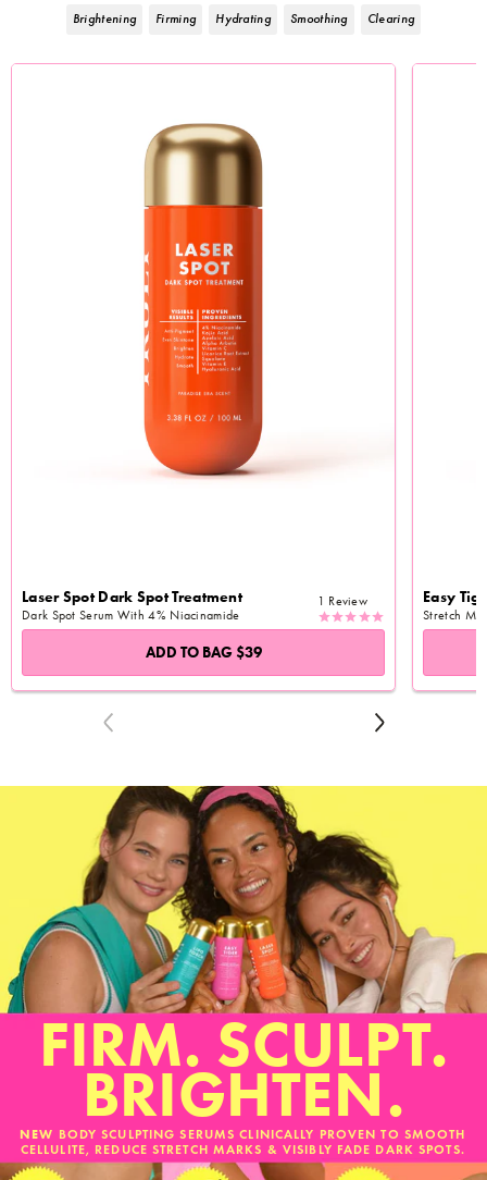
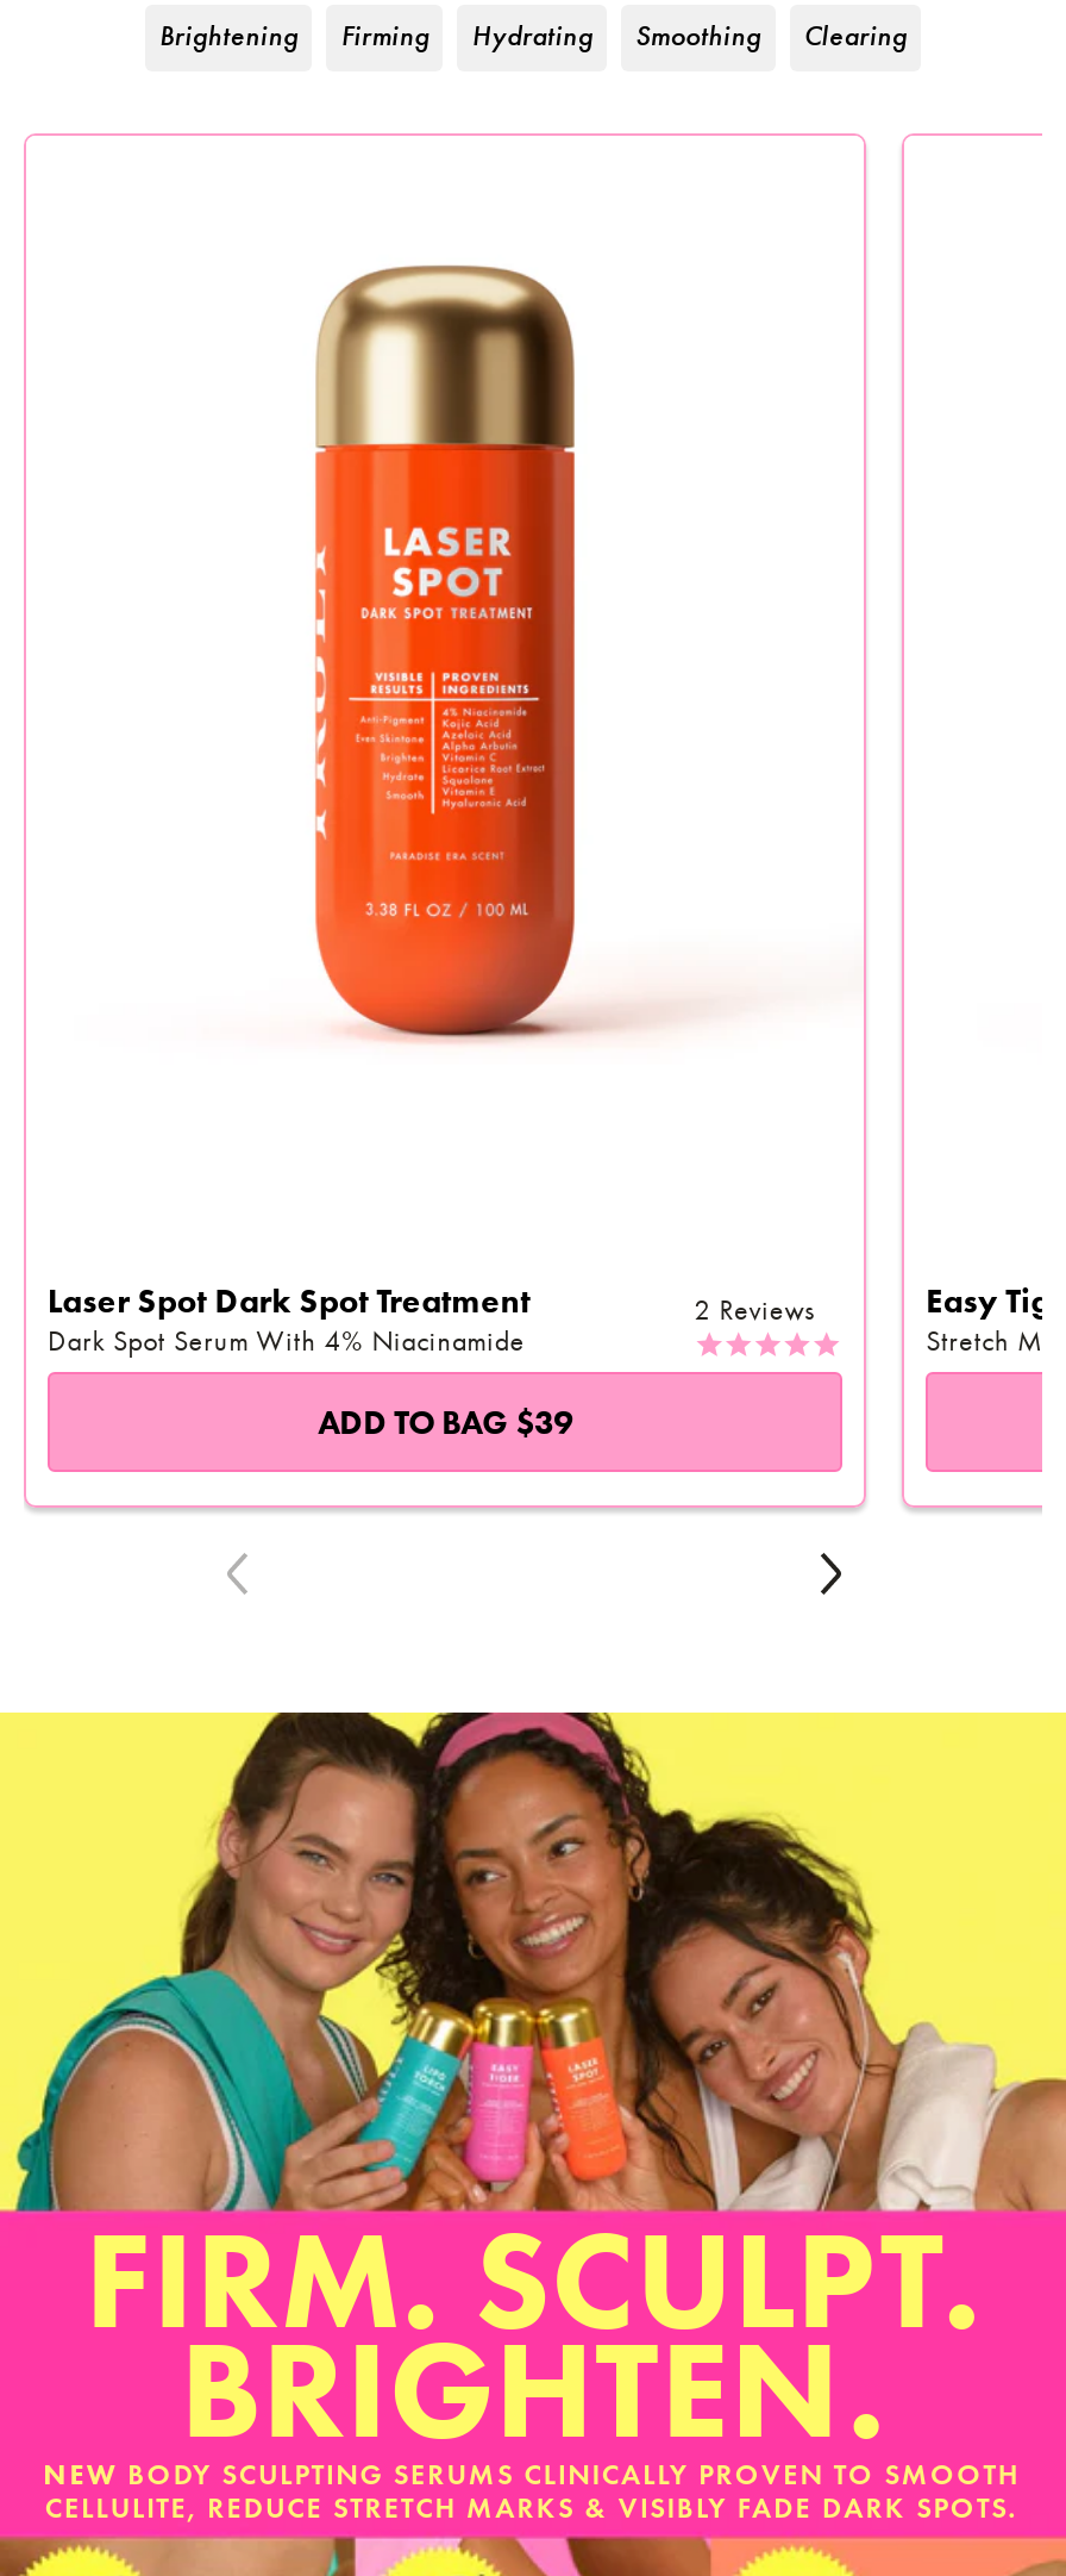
- 1 Review
+ 2 Reviews
